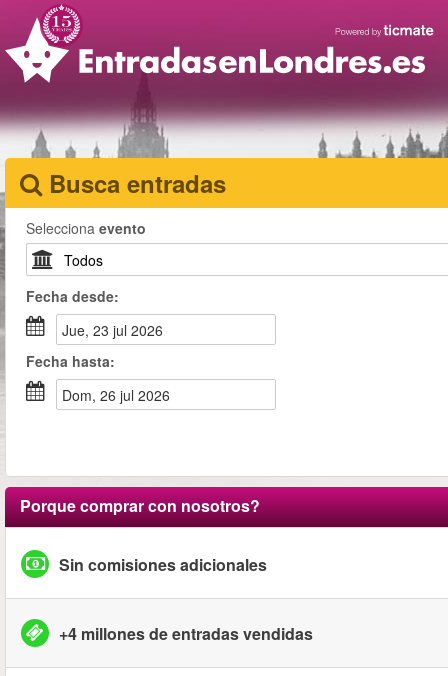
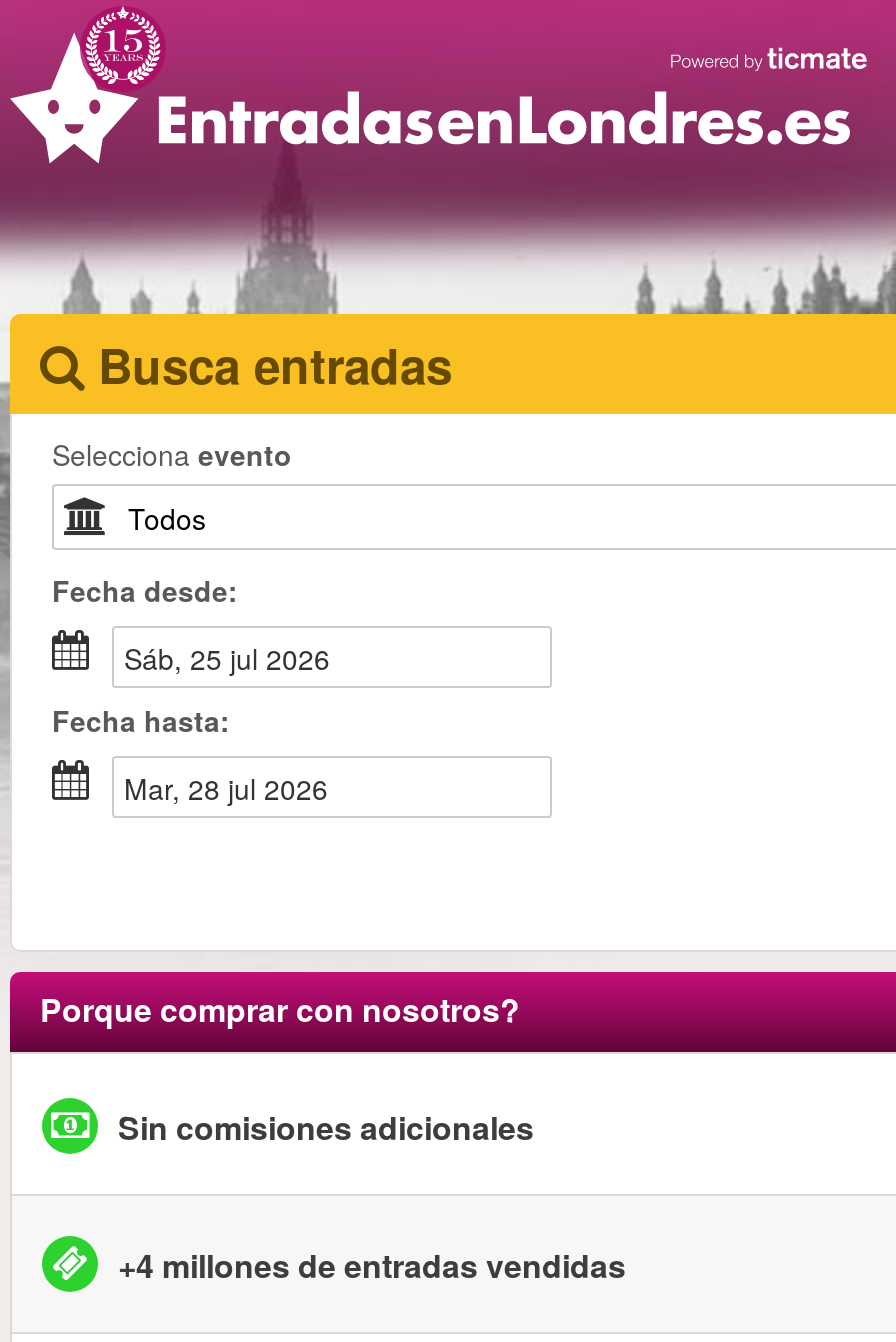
- jue, 23 jul 2026
+ sáb, 25 jul 2026

- dom, 26 jul 2026
+ mar, 28 jul 2026
